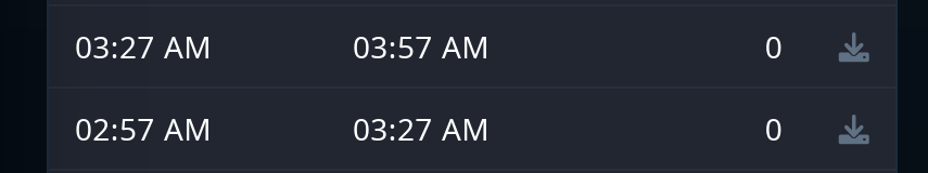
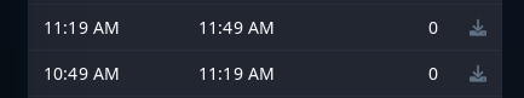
- 03:27 AM
+ 11:19 AM

- 03:57 AM
+ 11:49 AM

- 02:57 AM
+ 10:49 AM

- 03:27 AM
+ 11:19 AM
